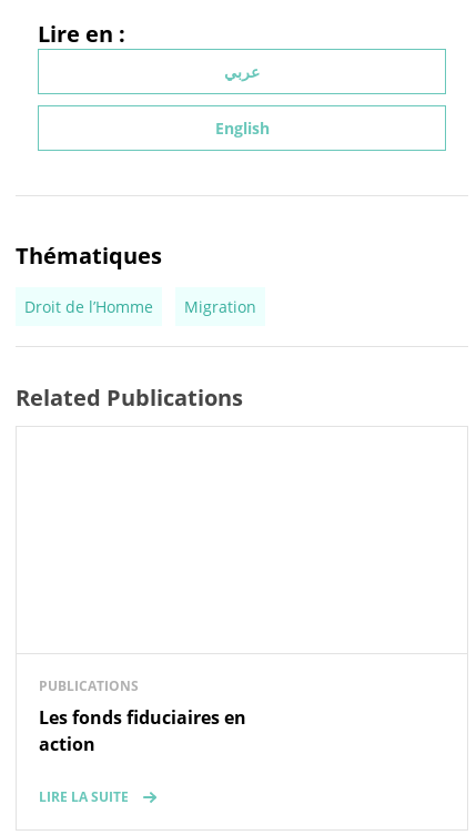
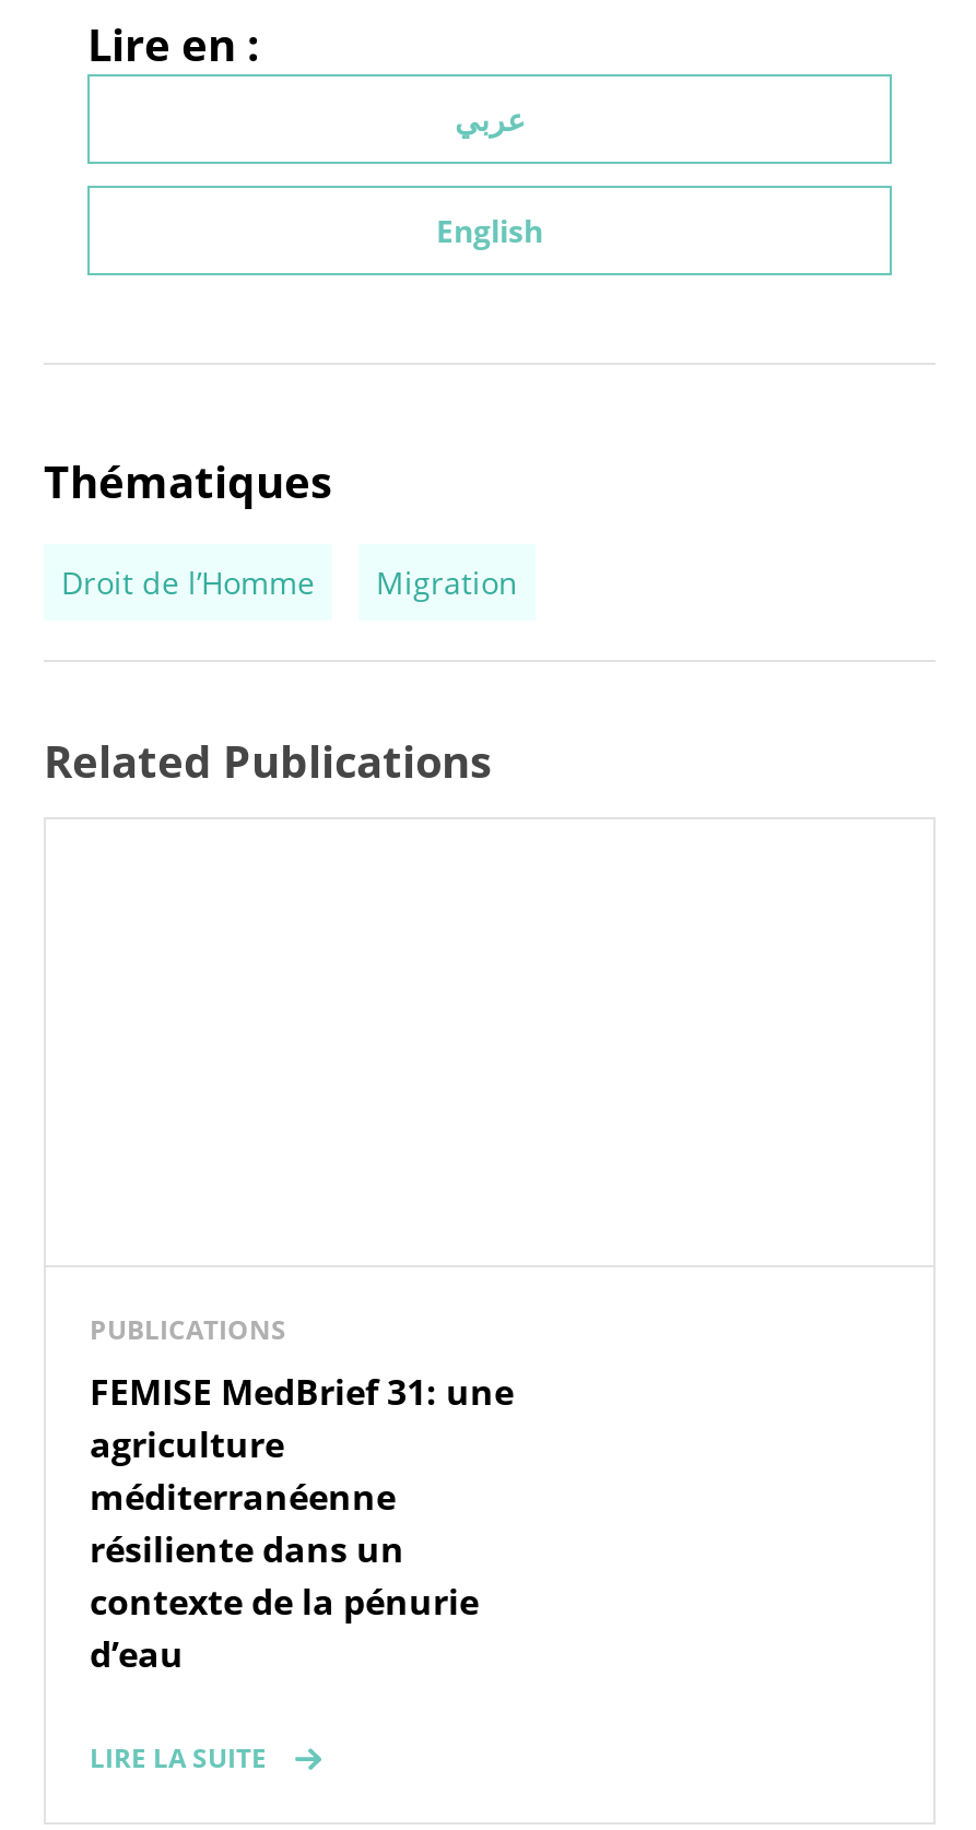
- Les fonds fiduciaires en
- action
+ FEMISE MedBrief 31: une
+ agriculture
+ méditerranéenne
+ résiliente dans un
+ contexte de la pénurie
+ d’eau
